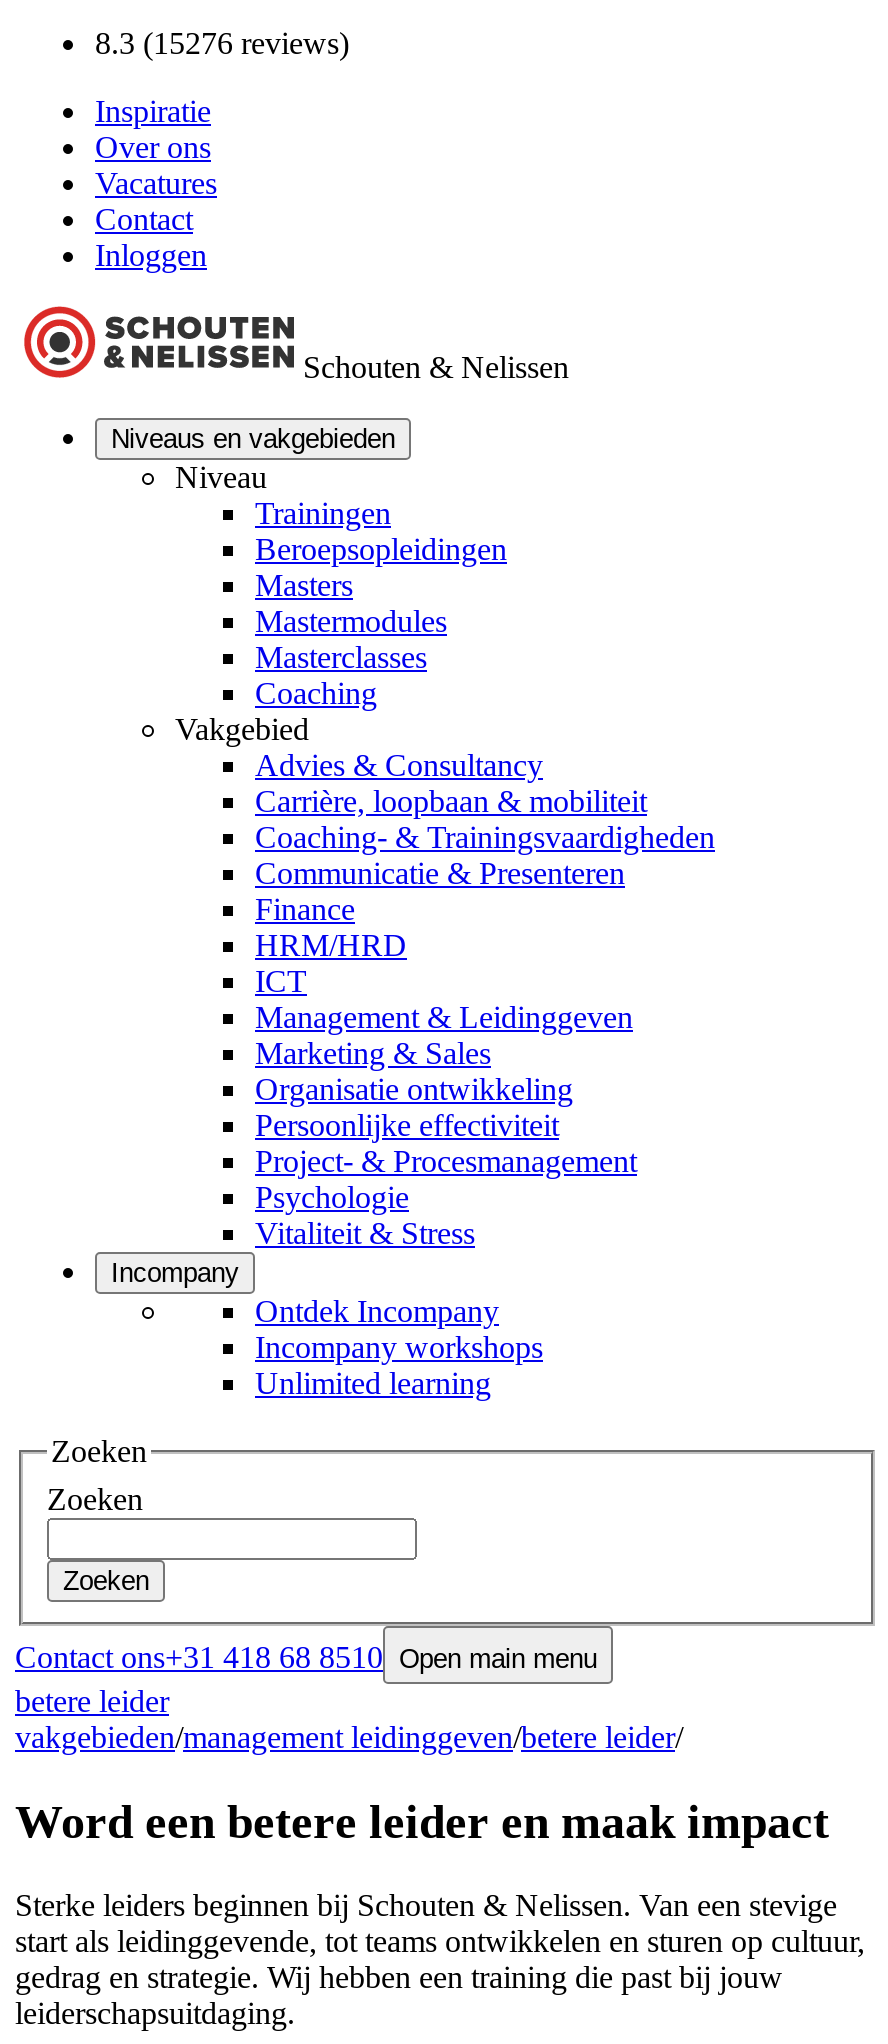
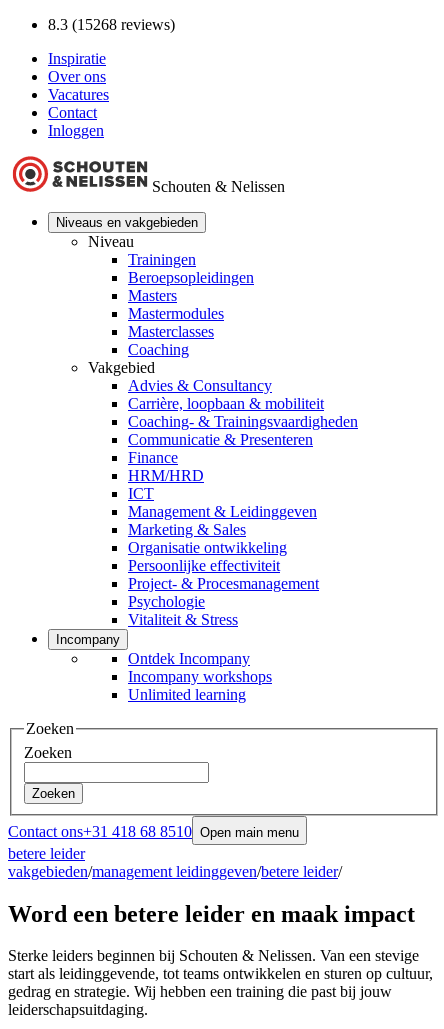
- 8.3 (15276 reviews)
+ 8.3 (15268 reviews)
